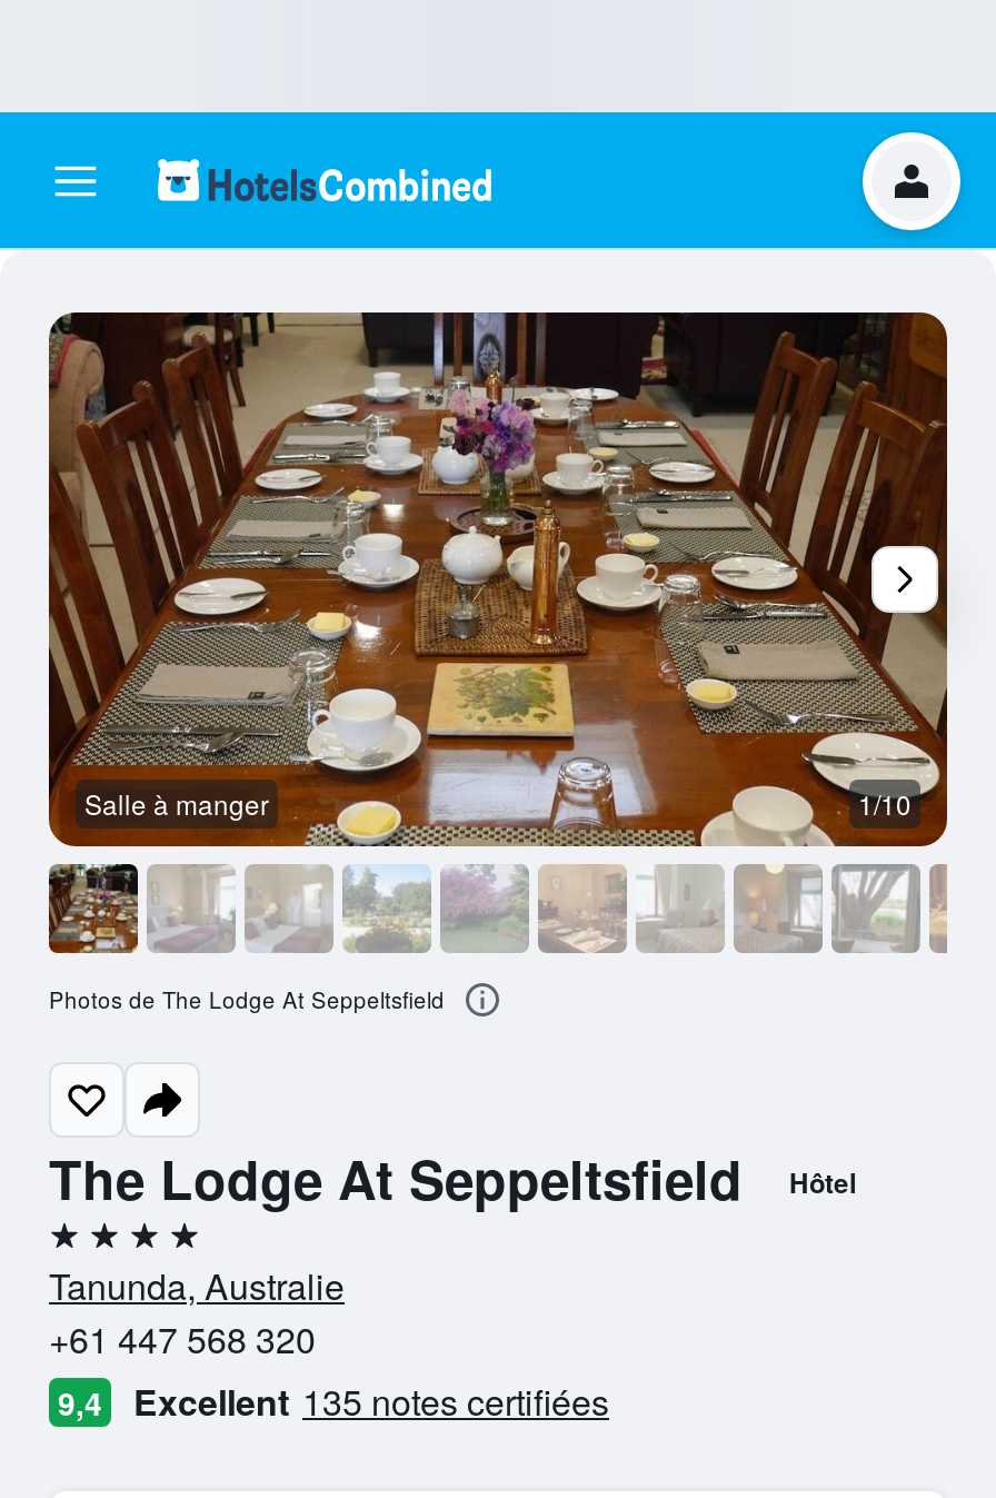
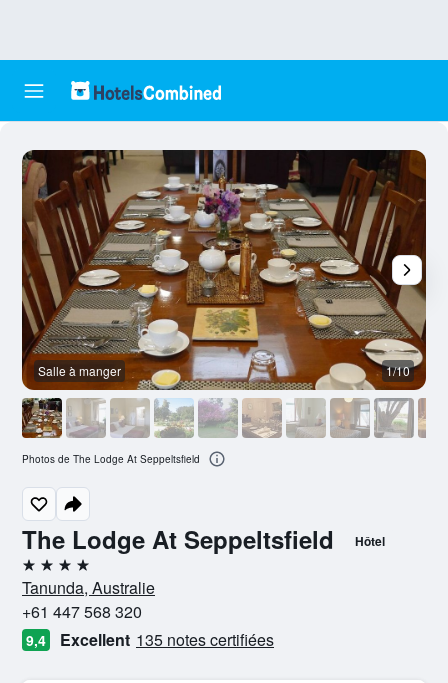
- [image]
